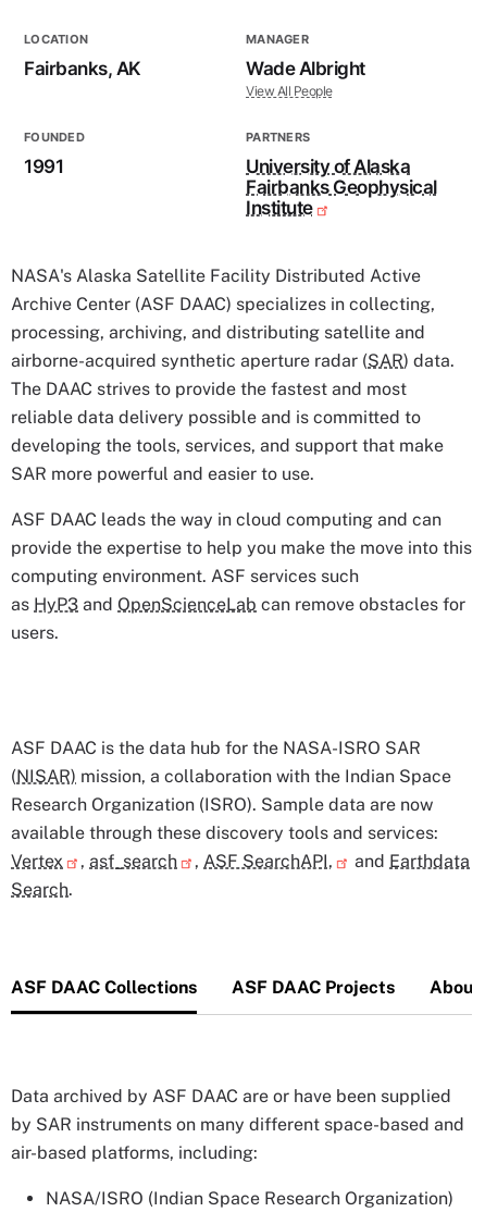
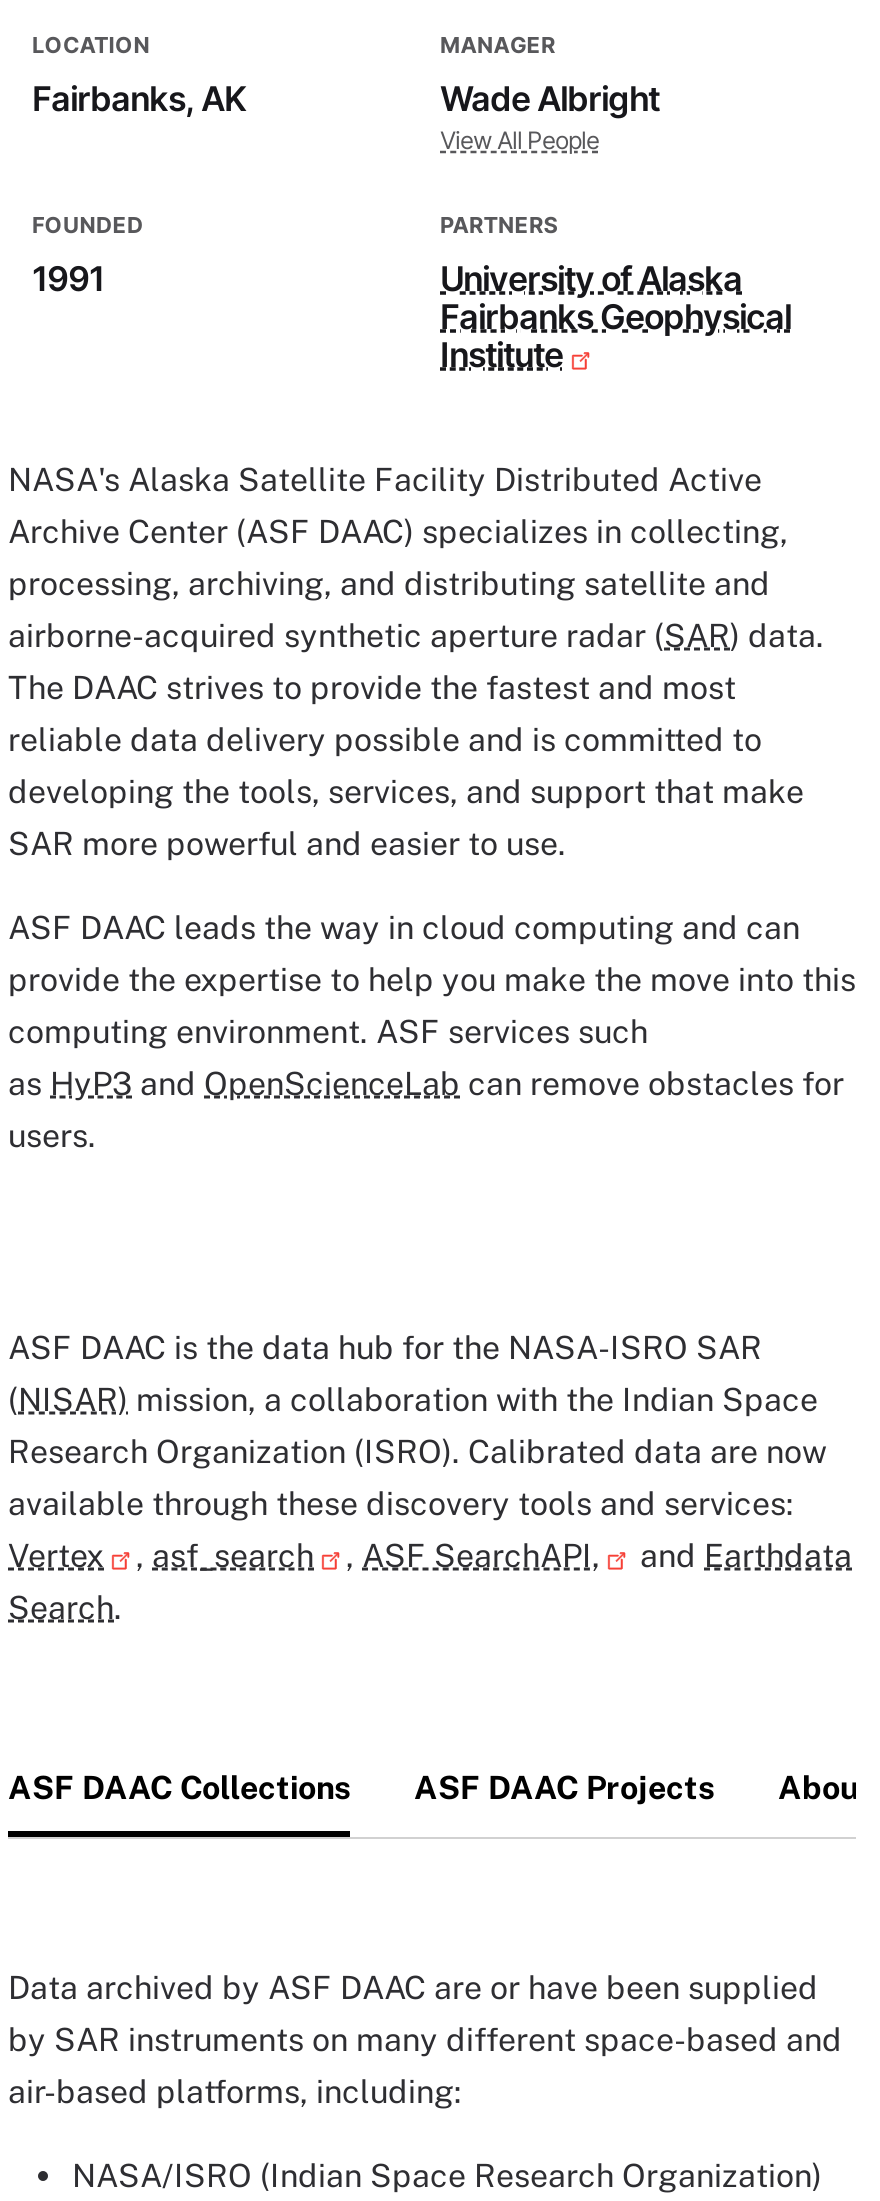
- Research Organization (ISRO). Sample data are now
+ Research Organization (ISRO). Calibrated data are now
